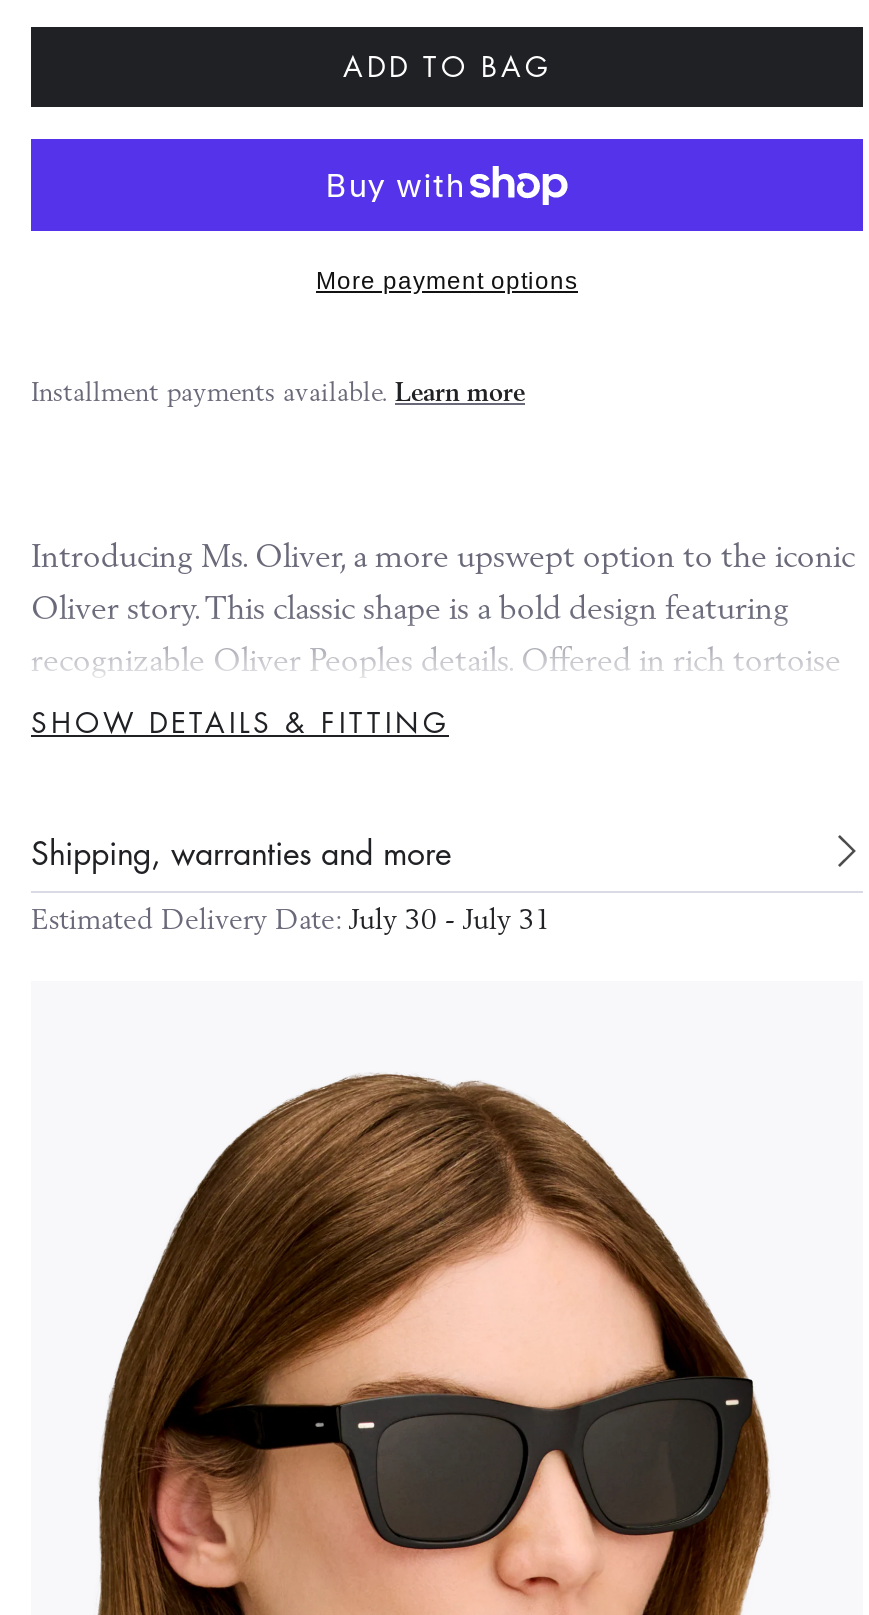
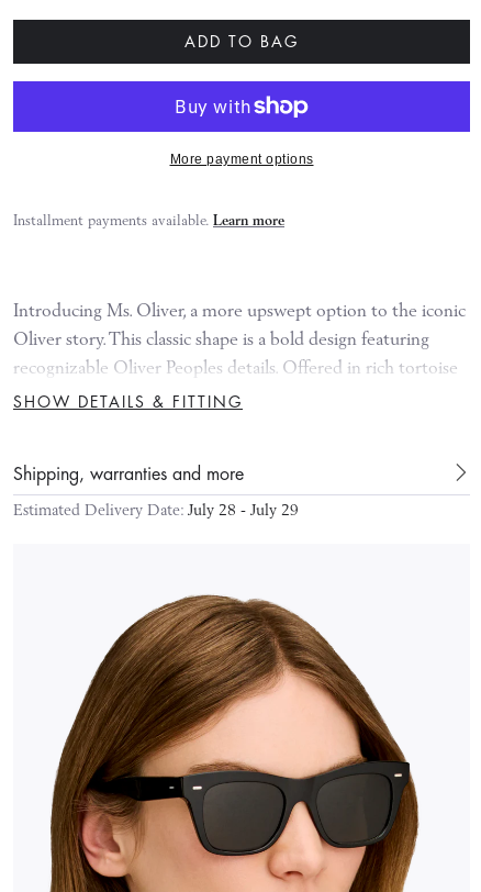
- Estimated Delivery Date: July 30 - July 31
+ Estimated Delivery Date: July 28 - July 29
